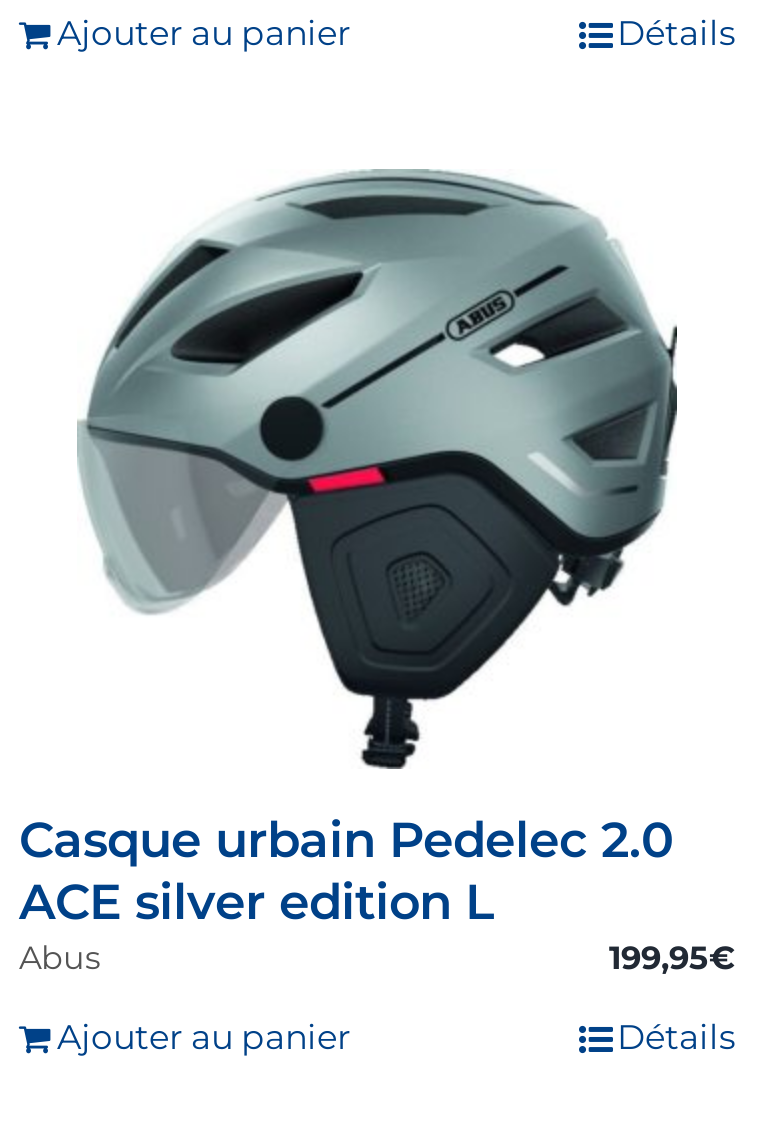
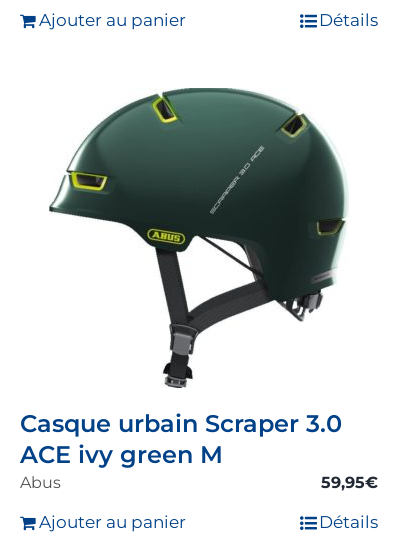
- [image]
- Casque urbain Pedelec 2.0
+ [image]
+ Casque urbain Scraper 3.0

- ACE silver edition L
+ ACE ivy green M

- 199,95€
+ 59,95€
